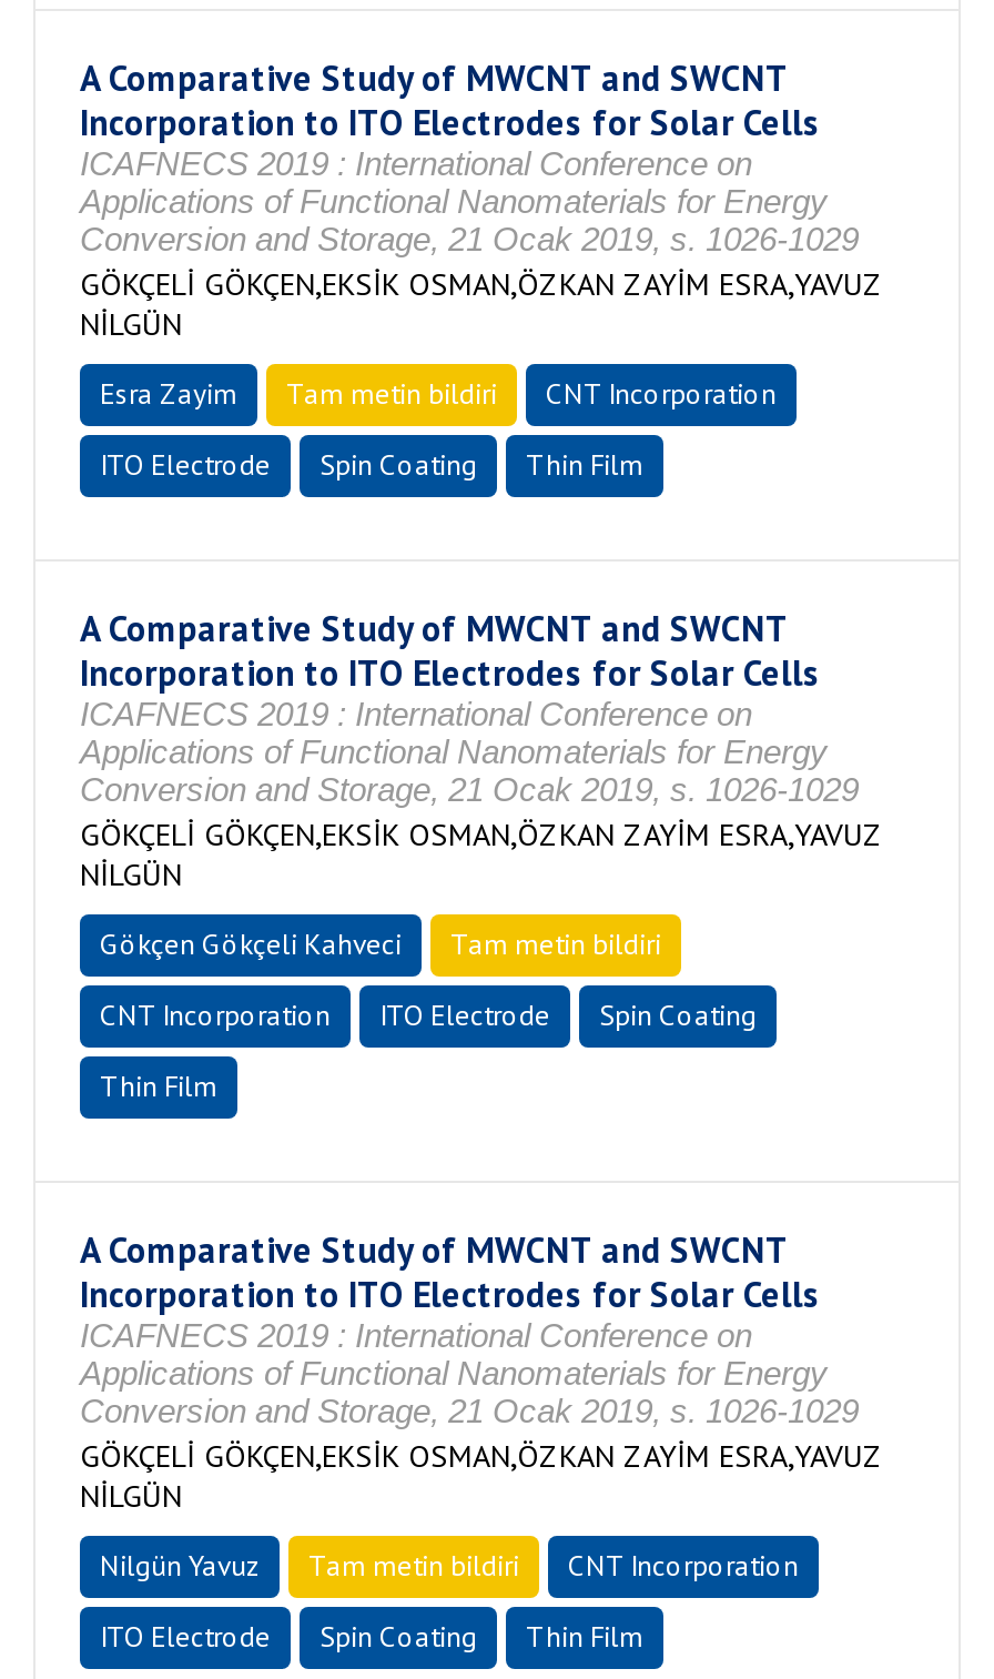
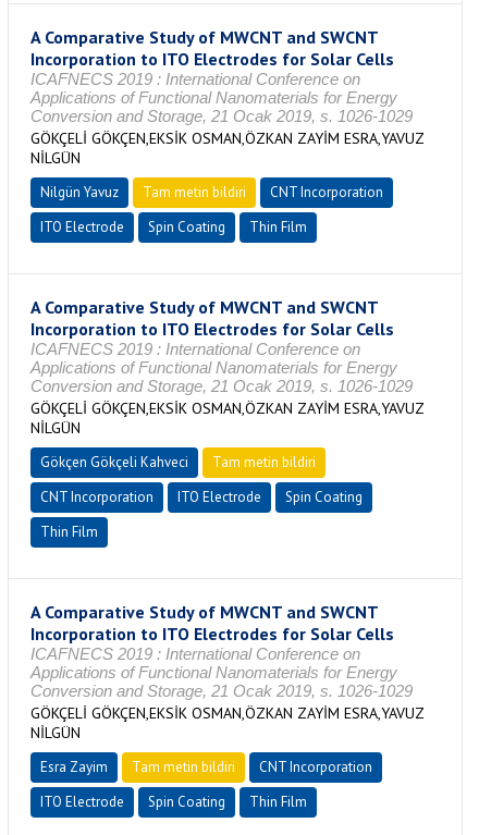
moved down: Esra Zayim

moved up: Nilgün Yavuz
